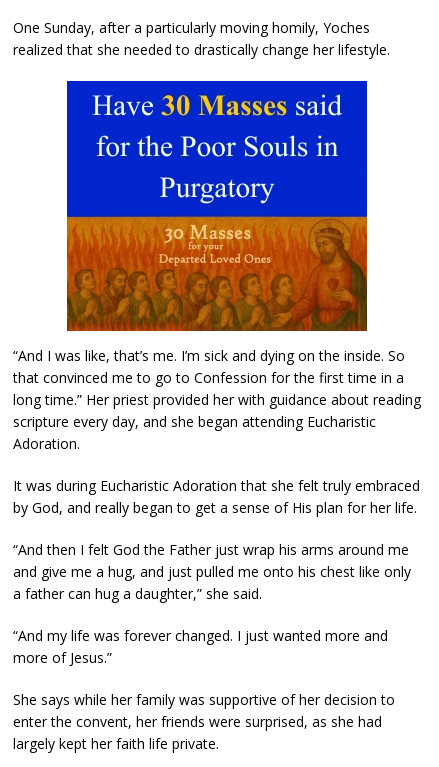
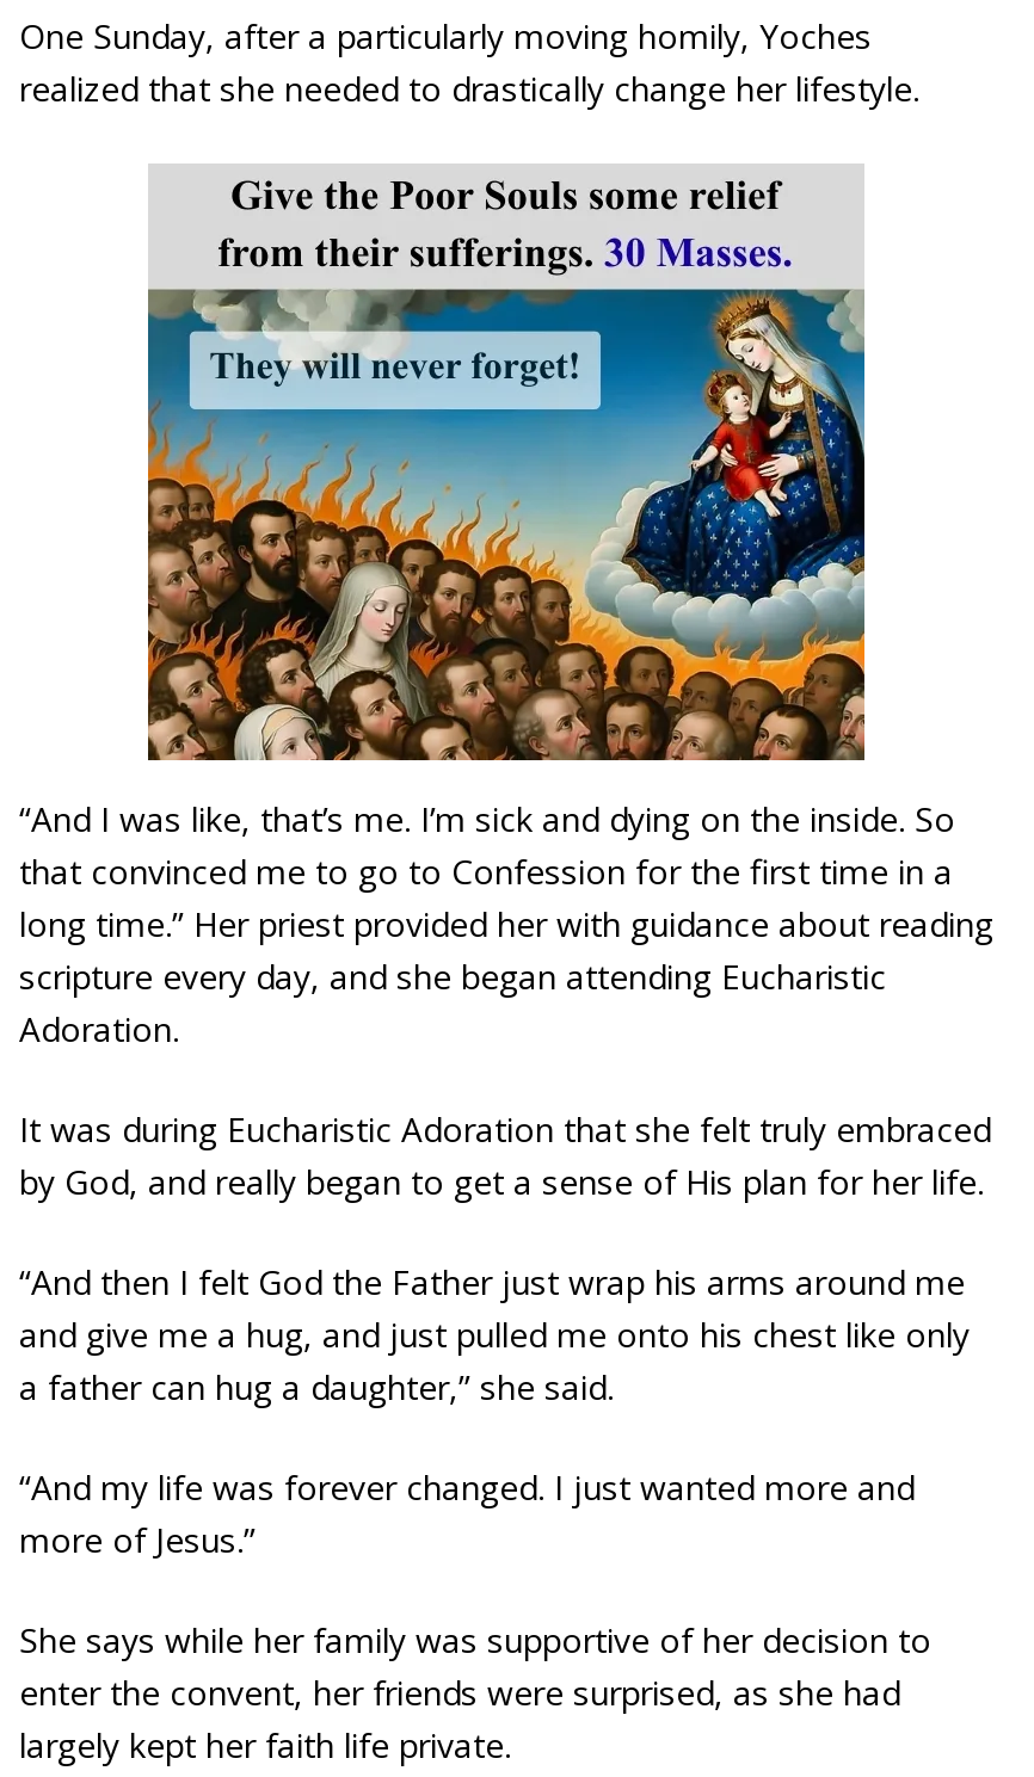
- [image]
+ [image]
